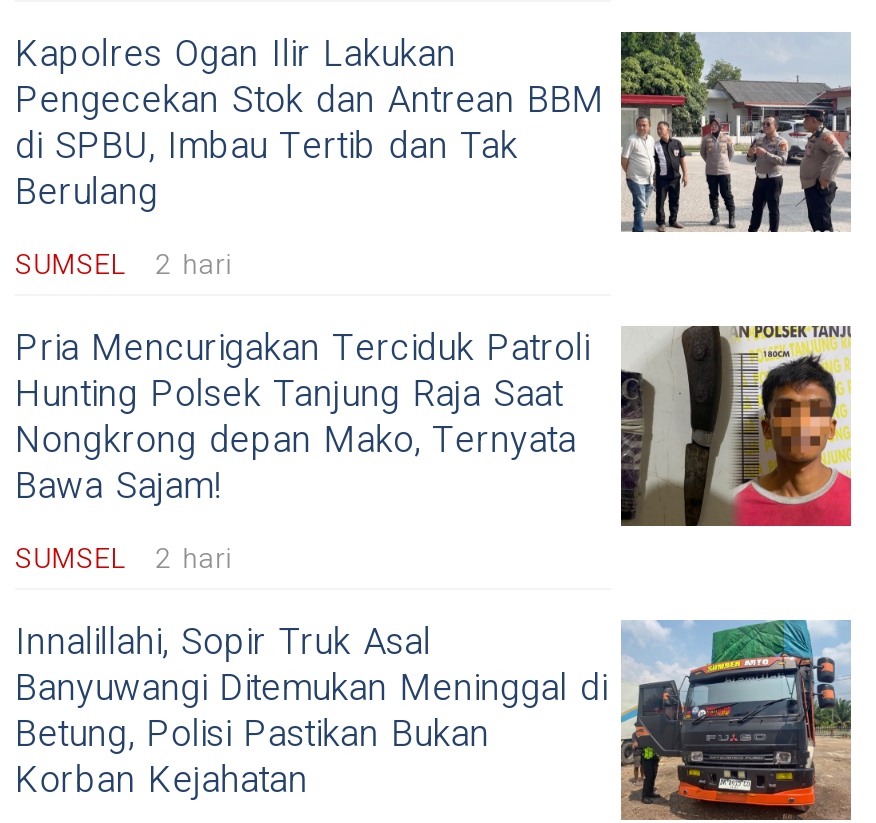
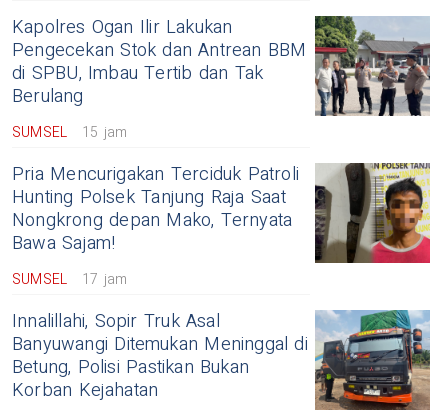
- SUMSEL 2 hari
+ SUMSEL 15 jam

- SUMSEL 2 hari
+ SUMSEL 17 jam
